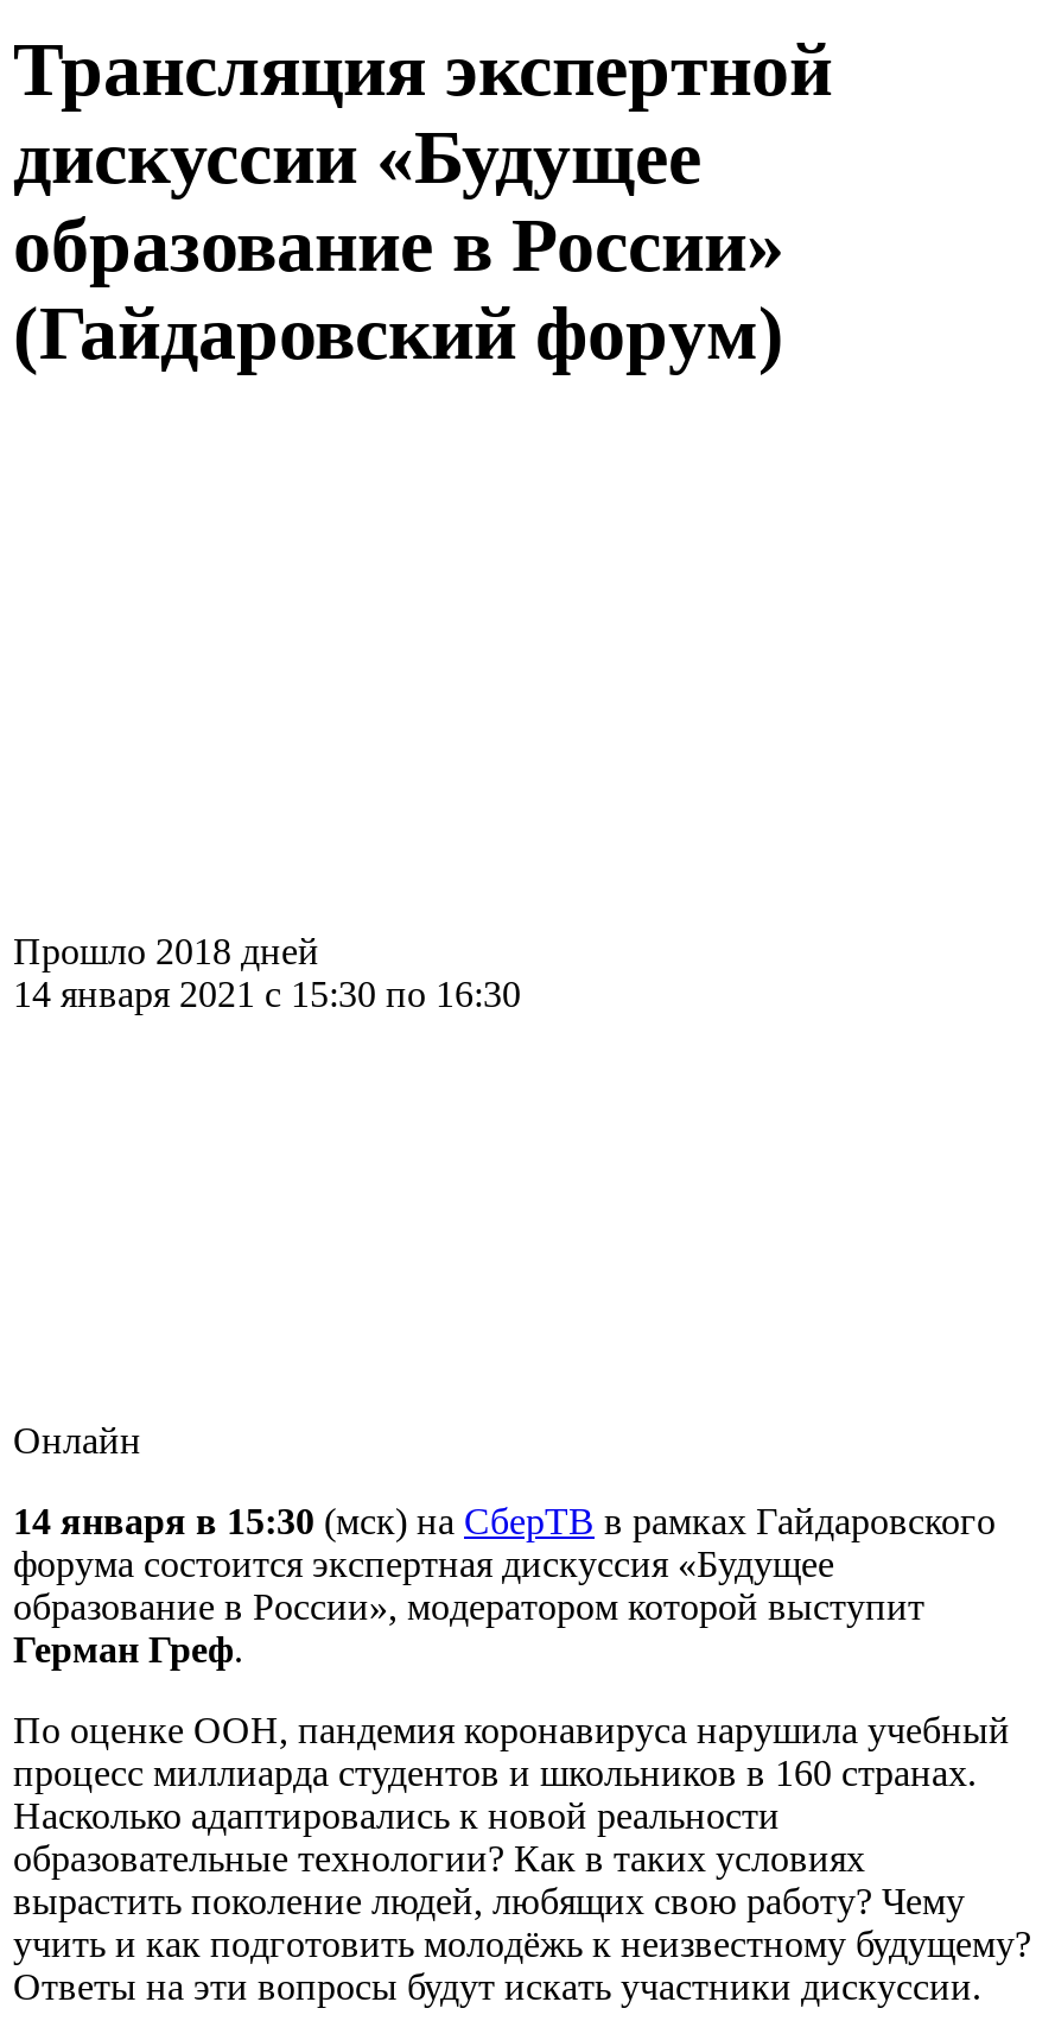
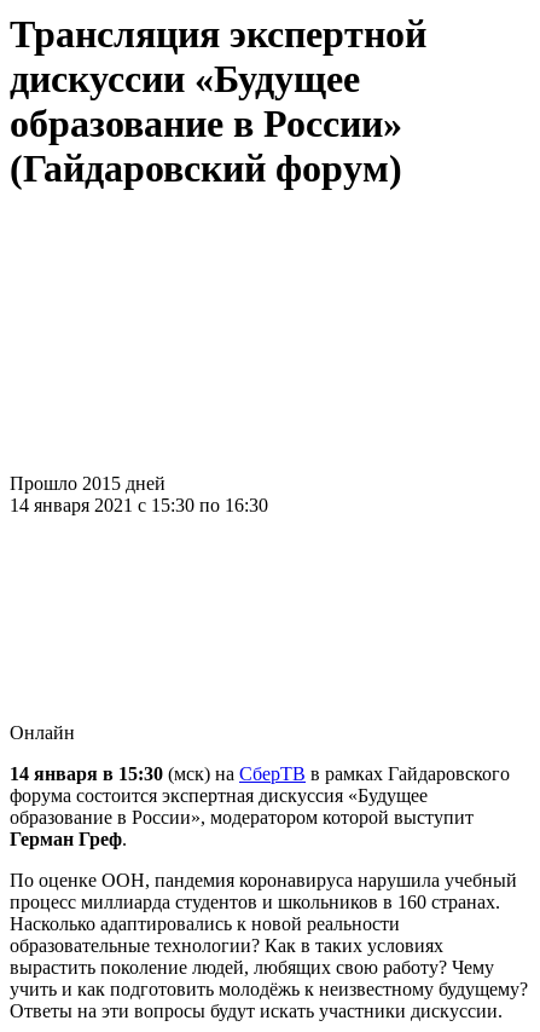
- Прошло 2018 дней
+ Прошло 2015 дней
